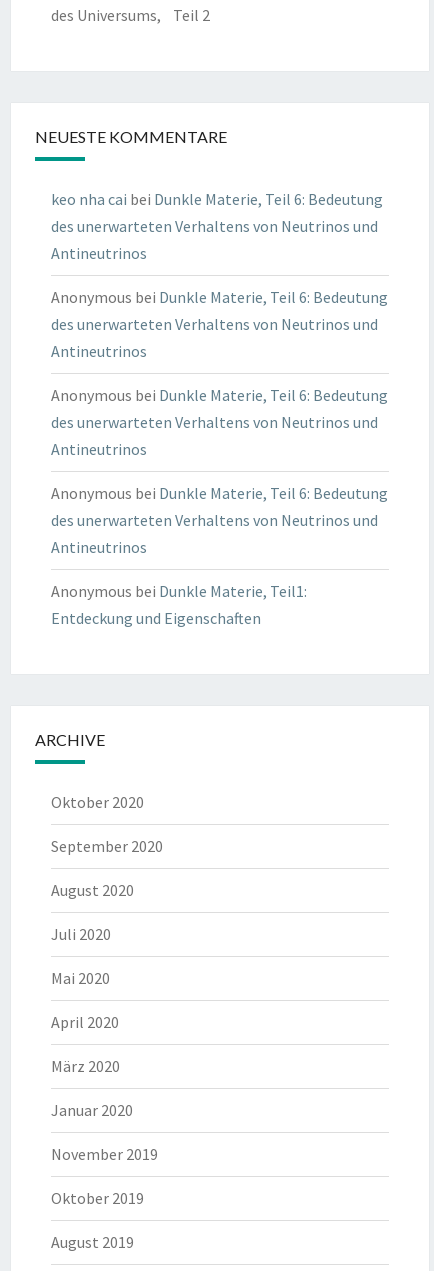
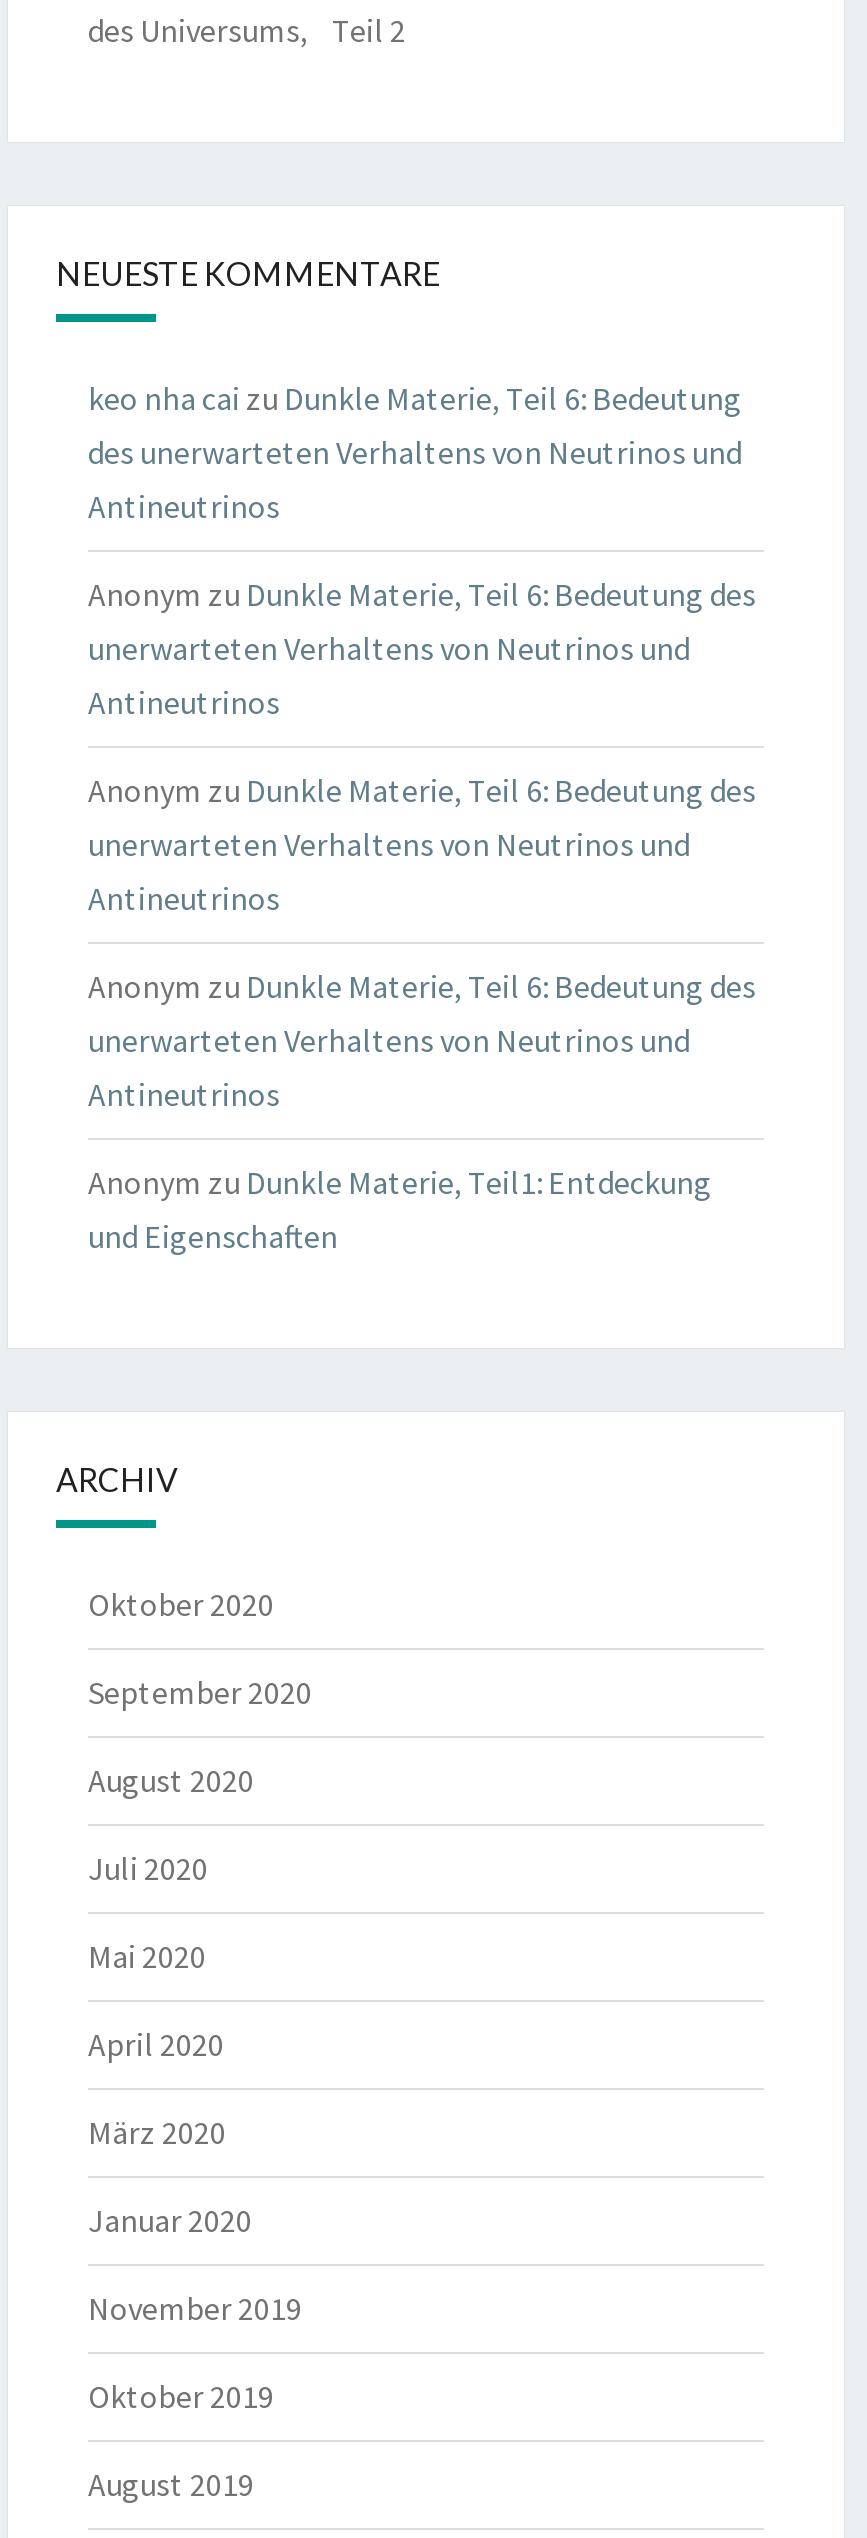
- keo nha cai bei Dunkle Materie, Teil 6: Bedeutung
+ keo nha cai zu Dunkle Materie, Teil 6: Bedeutung

- Anonymous bei Dunkle Materie, Teil 6: Bedeutung
- des unerwarteten Verhaltens von Neutrinos und
+ Anonym zu Dunkle Materie, Teil 6: Bedeutung des
+ unerwarteten Verhaltens von Neutrinos und

- Anonymous bei Dunkle Materie, Teil 6: Bedeutung
- des unerwarteten Verhaltens von Neutrinos und
+ Anonym zu Dunkle Materie, Teil 6: Bedeutung des
+ unerwarteten Verhaltens von Neutrinos und

- Anonymous bei Dunkle Materie, Teil 6: Bedeutung
- des unerwarteten Verhaltens von Neutrinos und
+ Anonym zu Dunkle Materie, Teil 6: Bedeutung des
+ unerwarteten Verhaltens von Neutrinos und

- Anonymous bei Dunkle Materie, Teil1:
- Entdeckung und Eigenschaften
+ Anonym zu Dunkle Materie, Teil1: Entdeckung
+ und Eigenschaften

- ARCHIVE
+ ARCHIV
